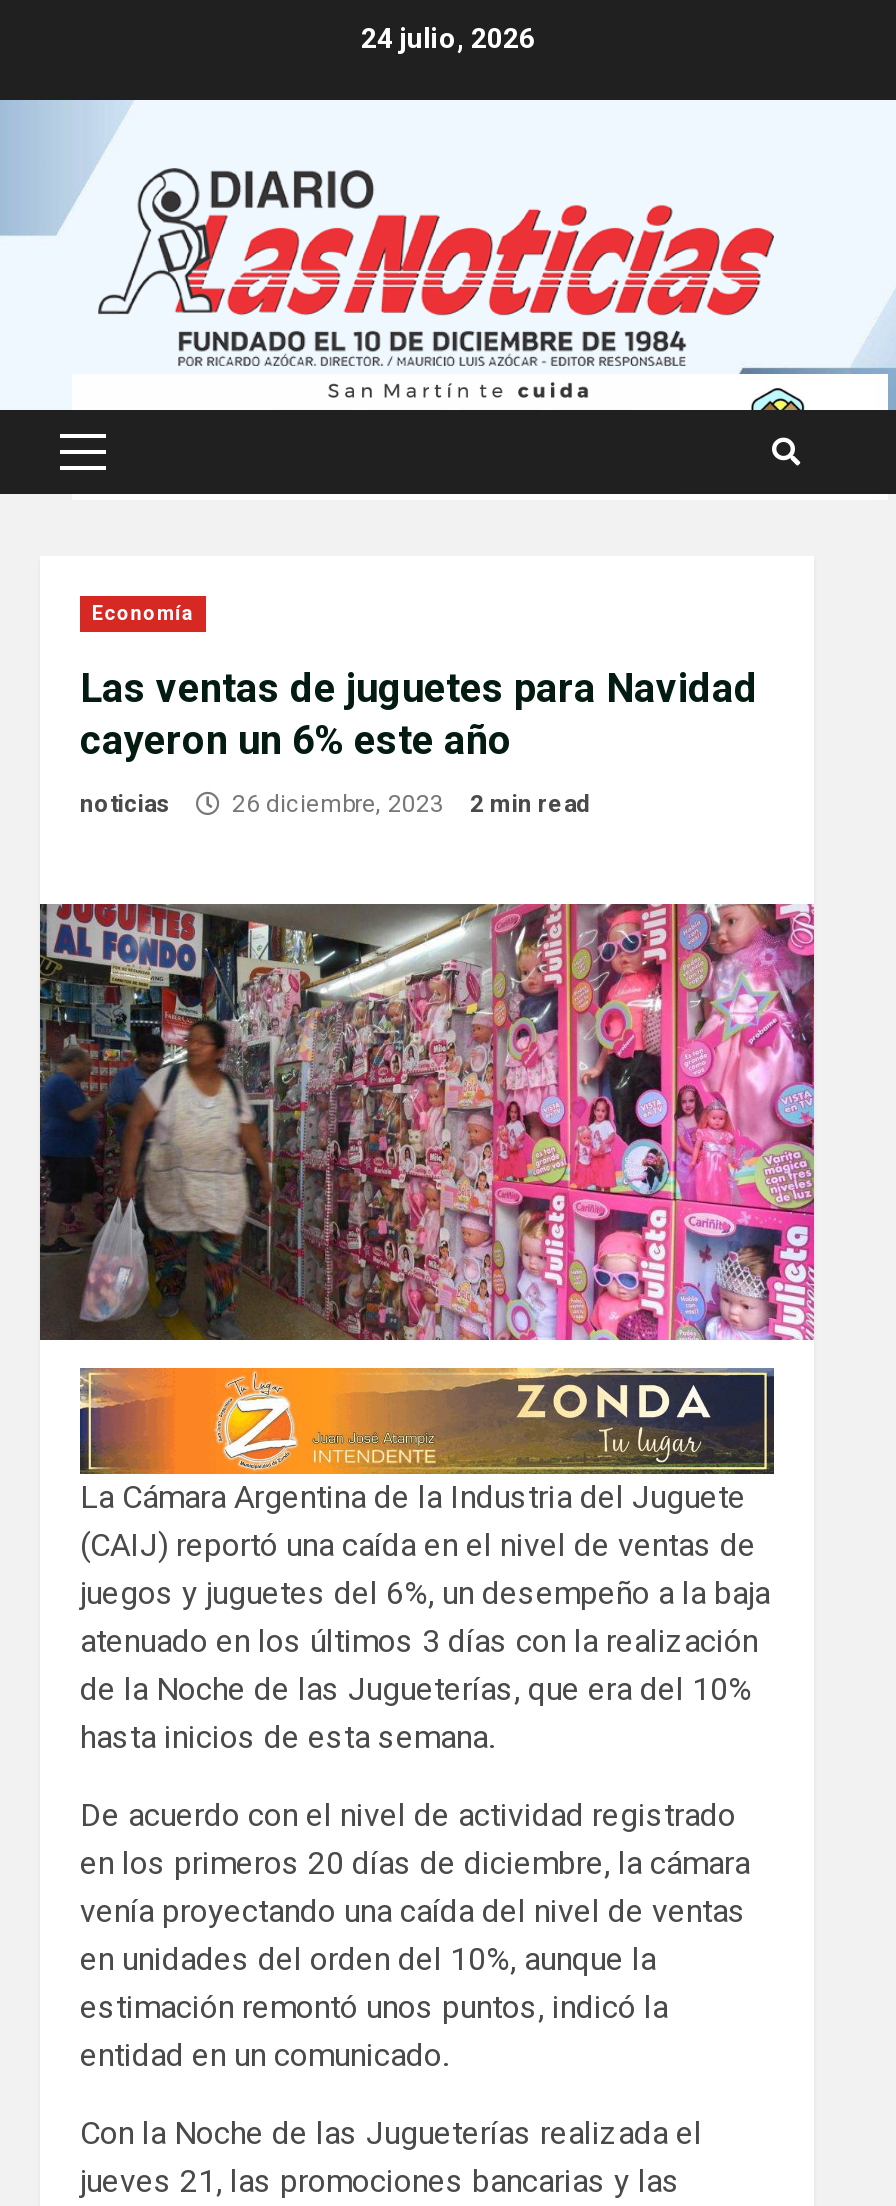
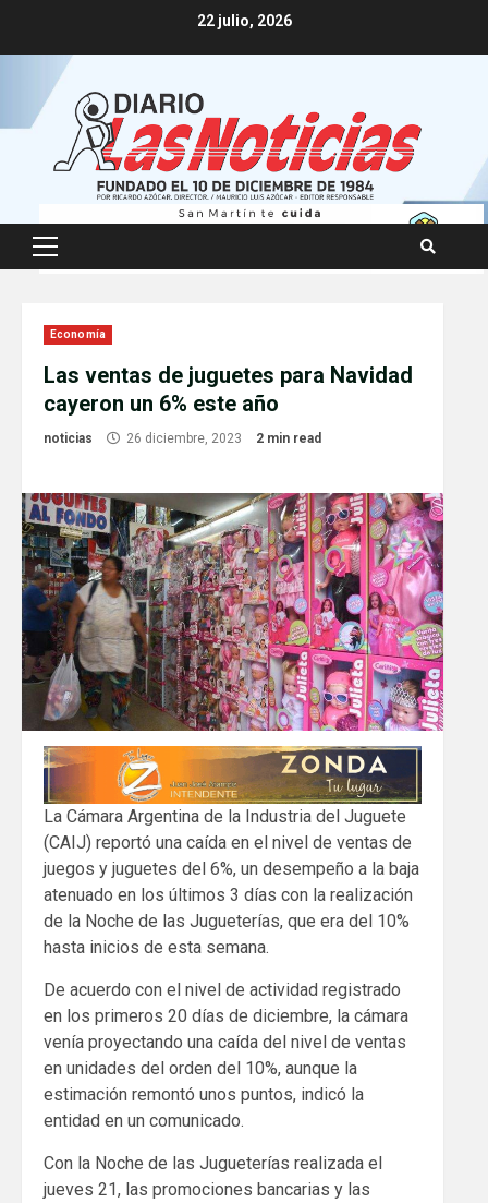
- 24 julio, 2026
+ 22 julio, 2026
